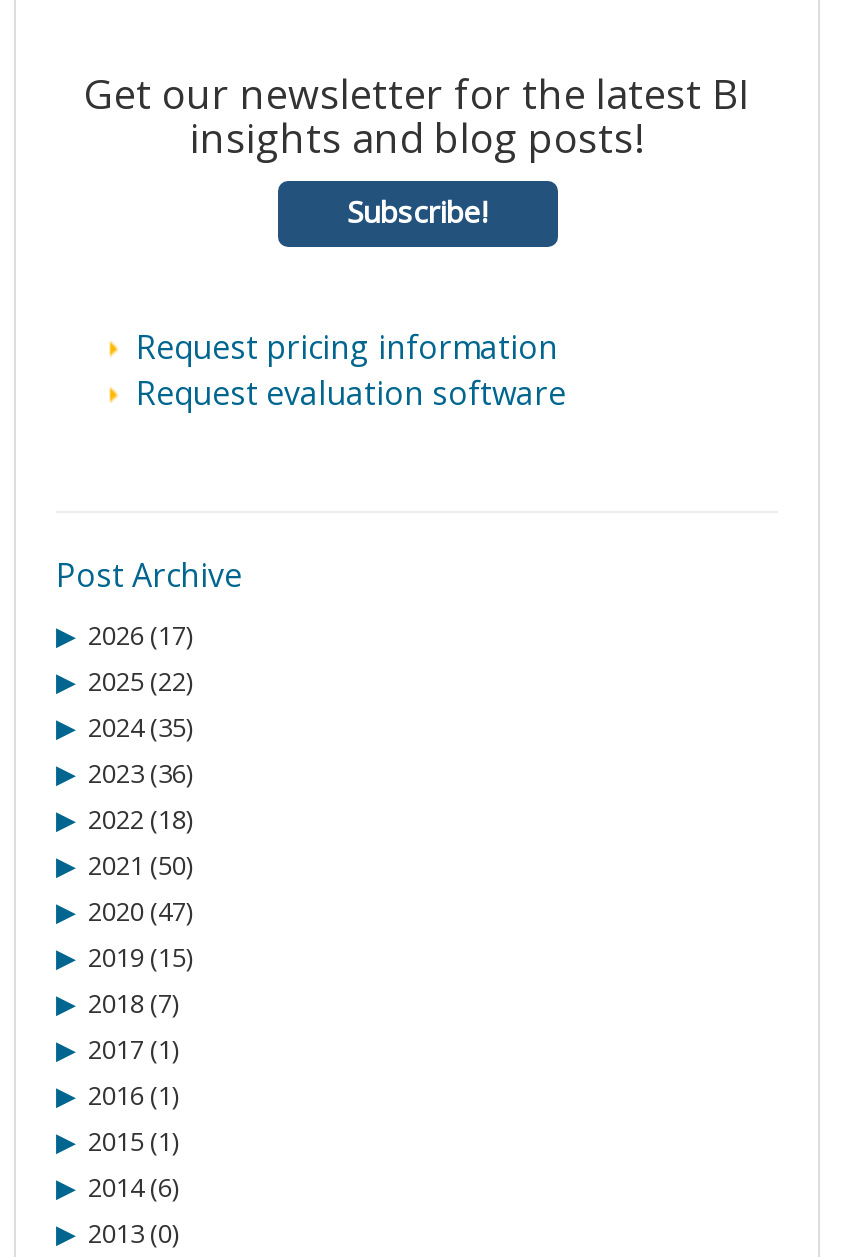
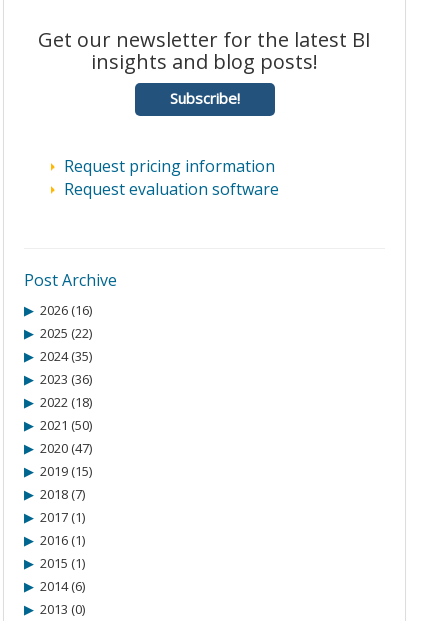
- 2026 (17)
+ 2026 (16)
